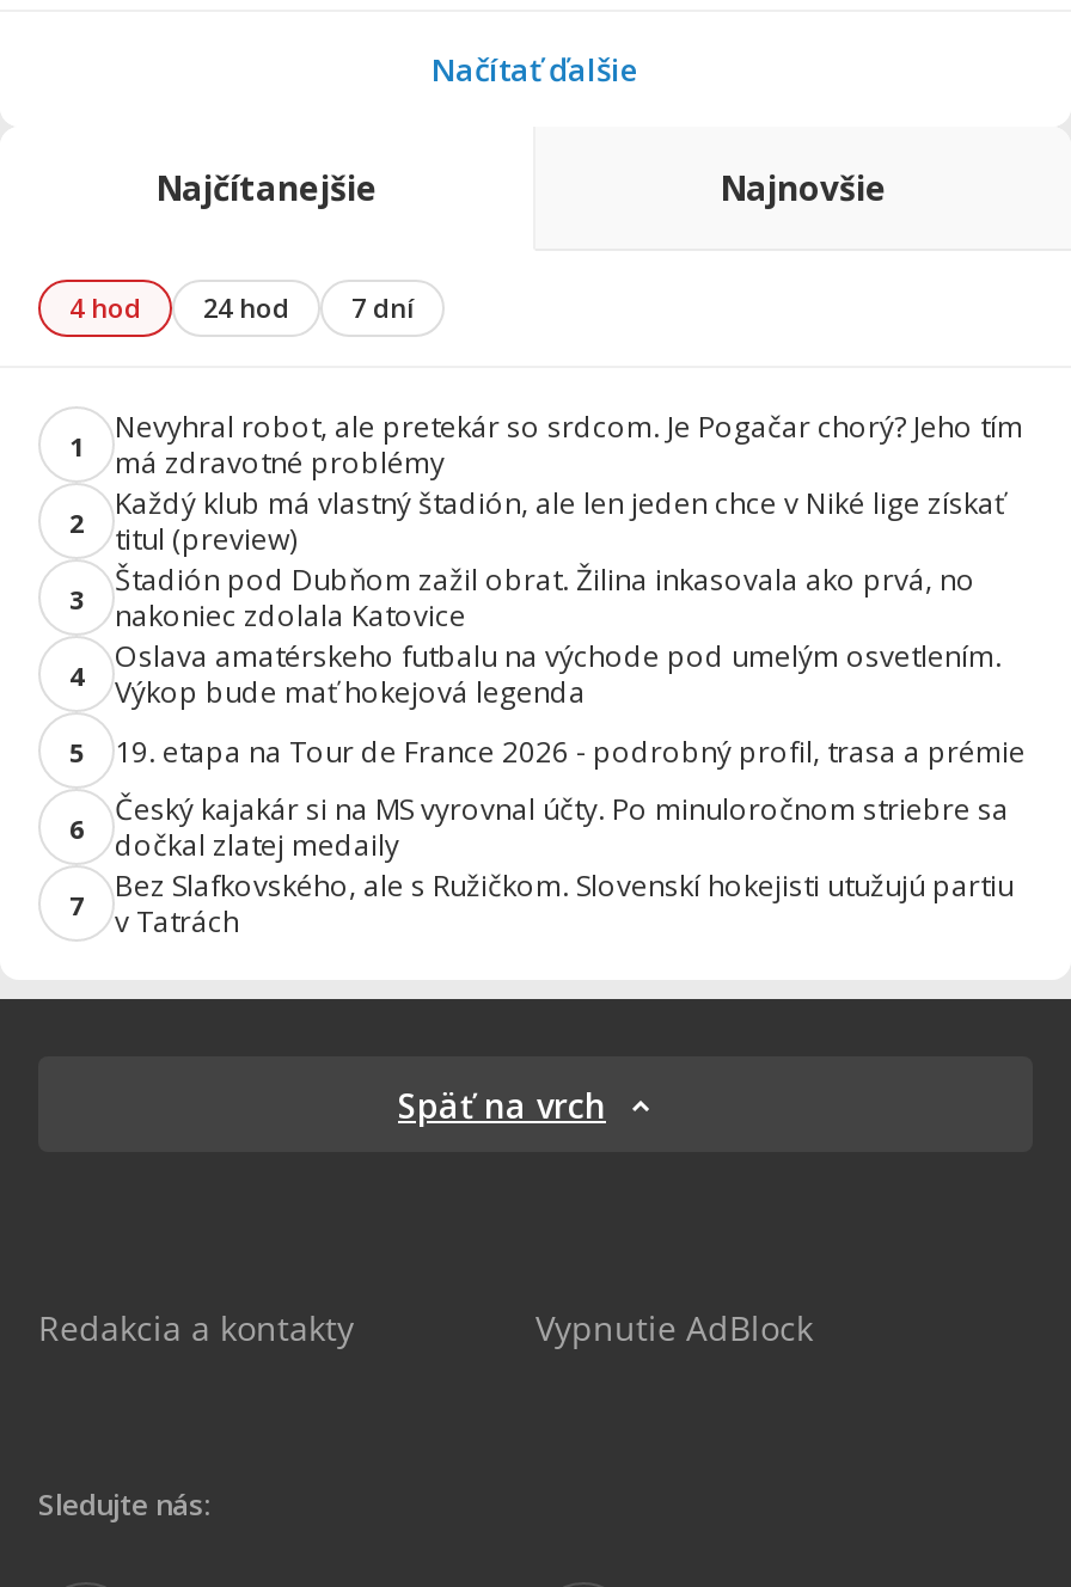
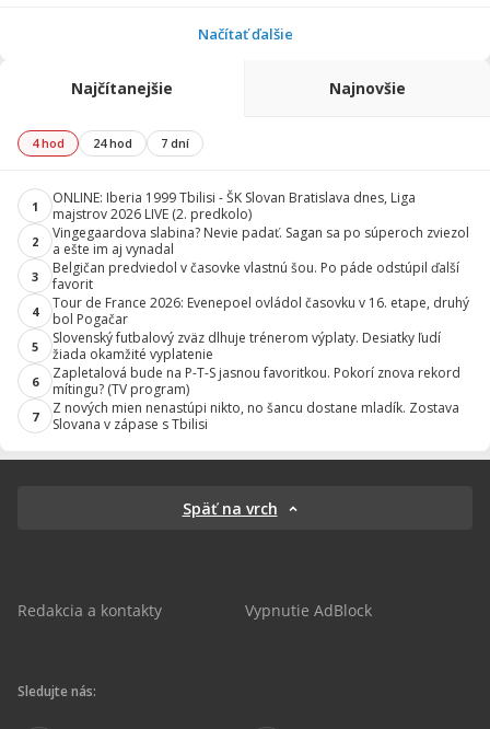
- Nevyhral robot, ale pretekár so srdcom. Je Pogačar chorý? Jeho tím
- má zdravotné problémy
+ ONLINE: Iberia 1999 Tbilisi - ŠK Slovan Bratislava dnes, Liga
+ majstrov 2026 LIVE (2. predkolo)

- Každý klub má vlastný štadión, ale len jeden chce v Niké lige získať
- titul (preview)
+ Vingegaardova slabina? Nevie padať. Sagan sa po súperoch zviezol
+ a ešte im aj vynadal

- Štadión pod Dubňom zažil obrat. Žilina inkasovala ako prvá, no
- nakoniec zdolala Katovice
+ Belgičan predviedol v časovke vlastnú šou. Po páde odstúpil ďalší
+ favorit

- Oslava amatérskeho futbalu na východe pod umelým osvetlením.
- Výkop bude mať hokejová legenda
+ Tour de France 2026: Evenepoel ovládol časovku v 16. etape, druhý
+ bol Pogačar

- 19. etapa na Tour de France 2026 - podrobný profil, trasa a prémie
+ Slovenský futbalový zväz dlhuje trénerom výplaty. Desiatky ľudí
+ žiada okamžité vyplatenie

- Český kajakár si na MS vyrovnal účty. Po minuloročnom striebre sa
- dočkal zlatej medaily
+ Zapletalová bude na P-T-S jasnou favoritkou. Pokorí znova rekord
+ mítingu? (TV program)

- Bez Slafkovského, ale s Ružičkom. Slovenskí hokejisti utužujú partiu
- v Tatrách
+ Z nových mien nenastúpi nikto, no šancu dostane mladík. Zostava
+ Slovana v zápase s Tbilisi
